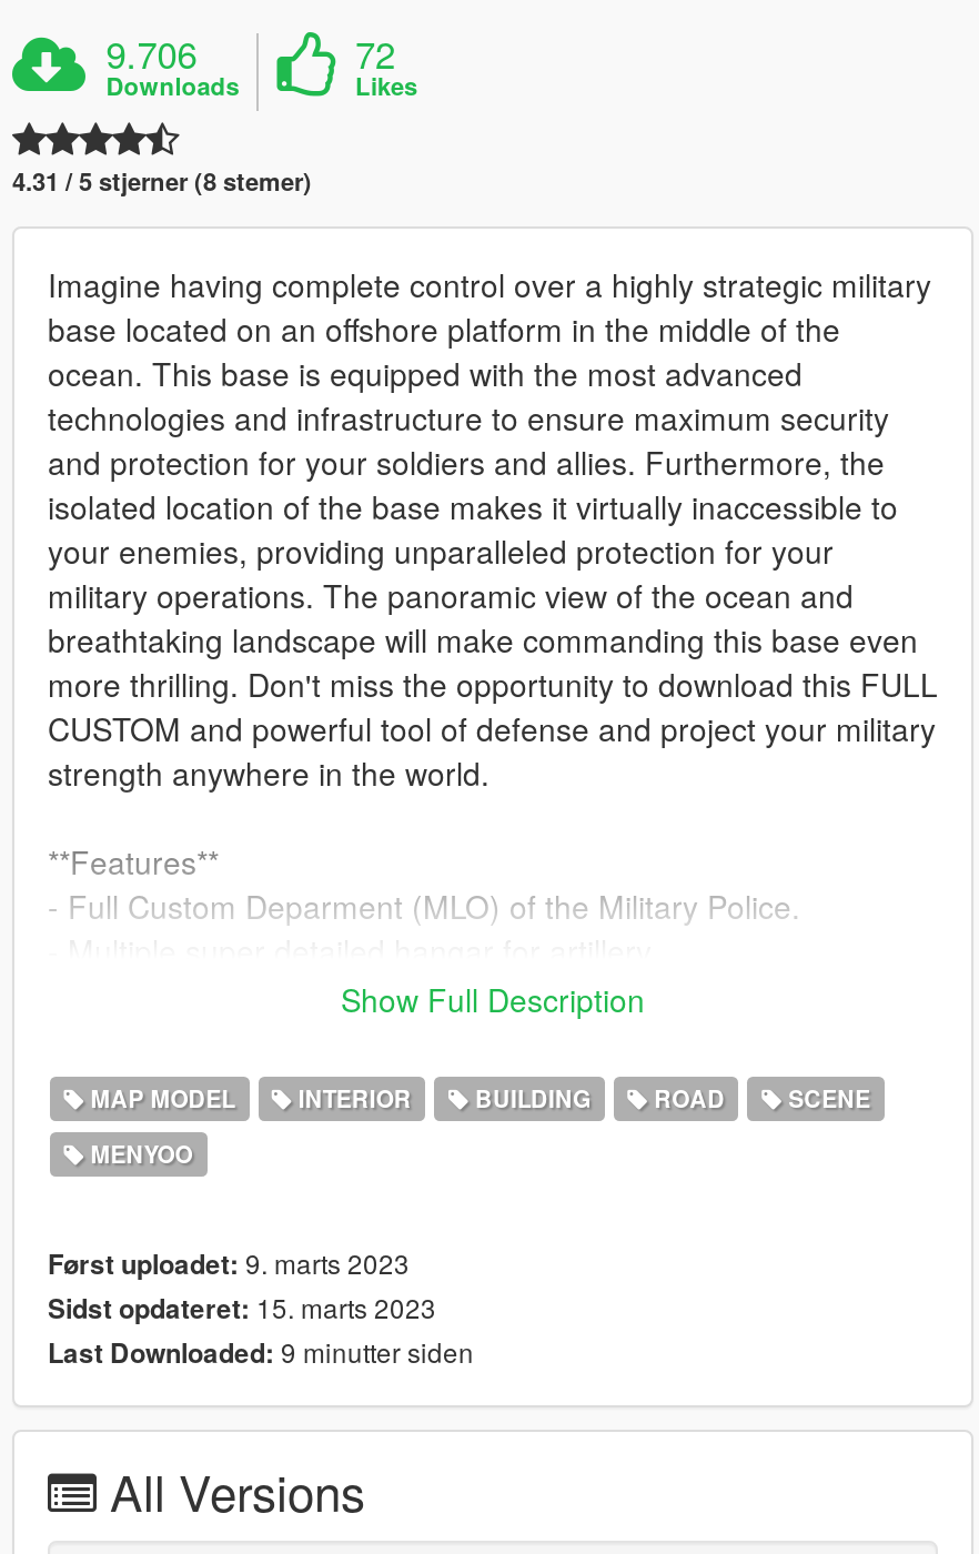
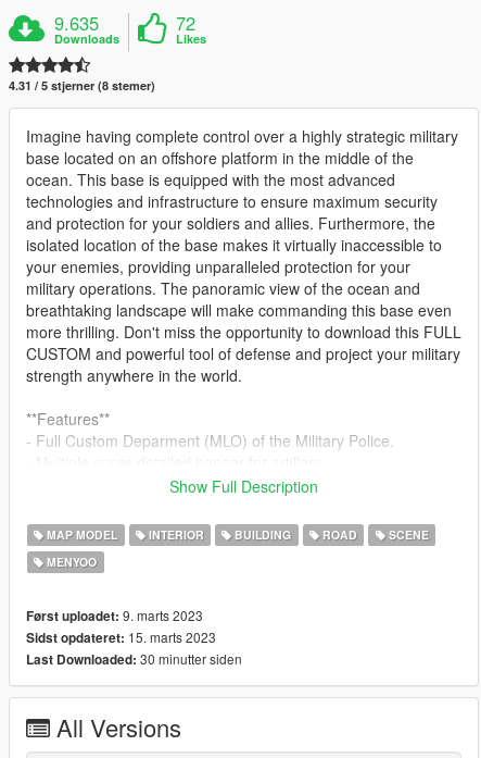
- 9.706
+ 9.635

- Last Downloaded: 9 minutter siden
+ Last Downloaded: 30 minutter siden
